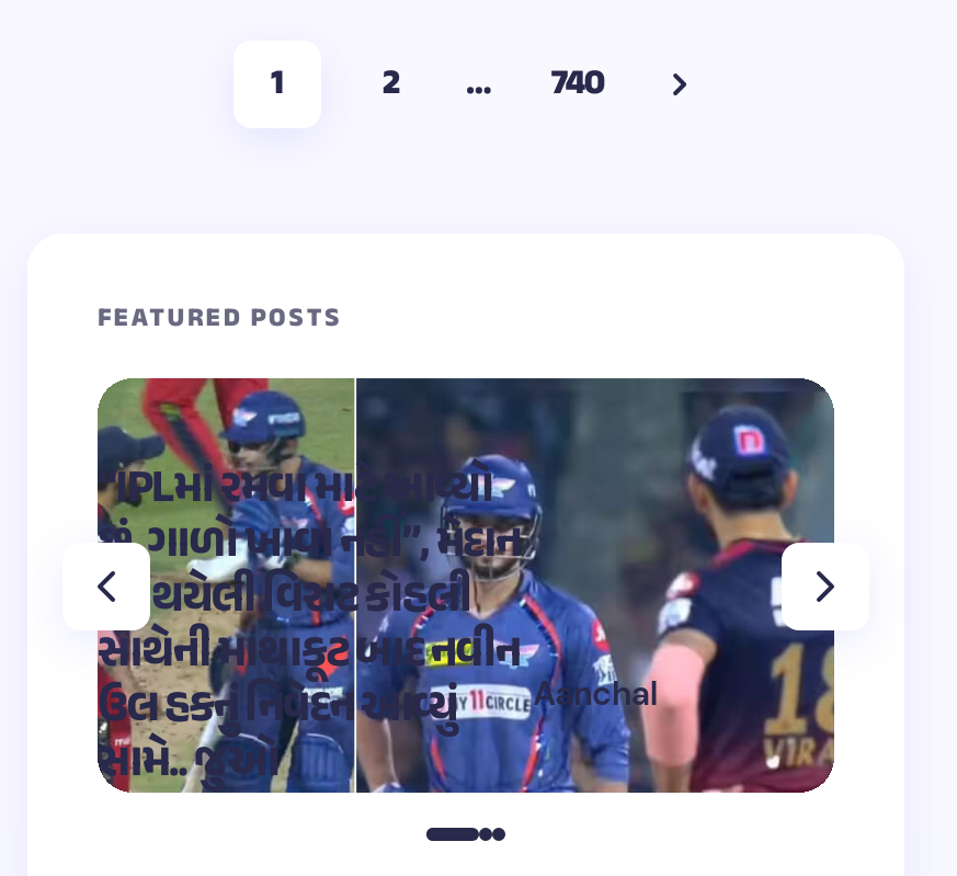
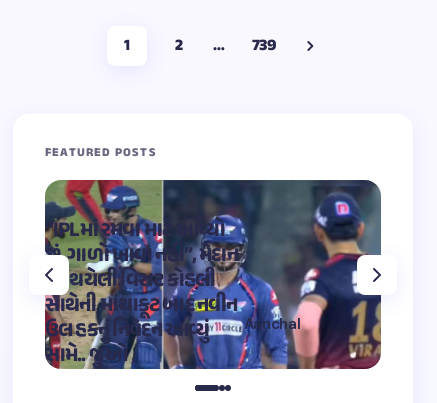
- 740
+ 739
